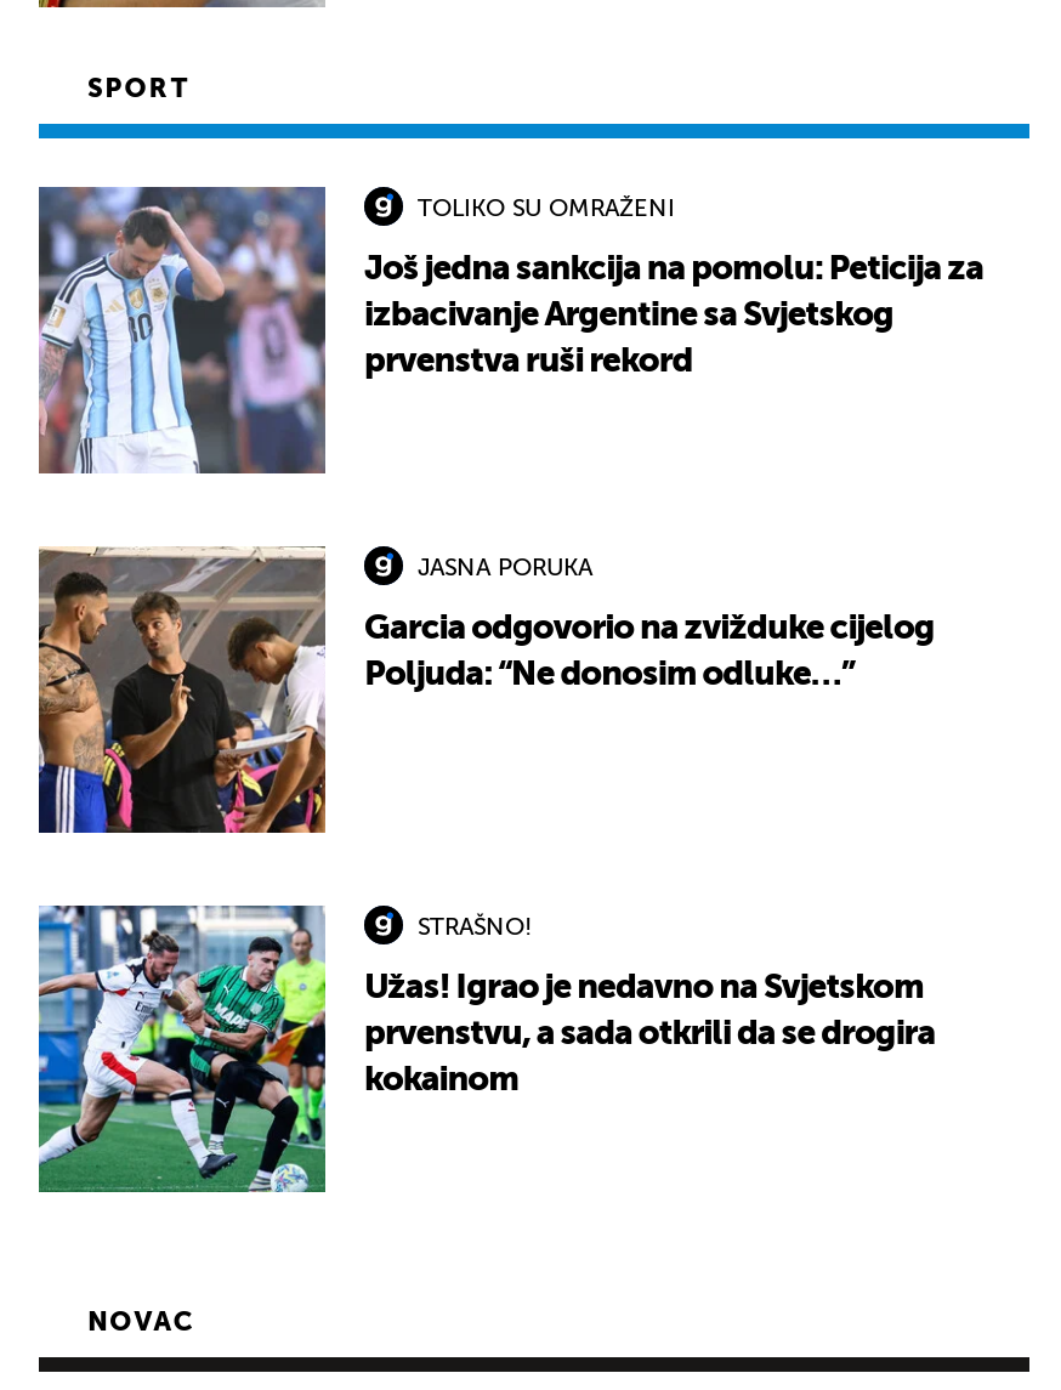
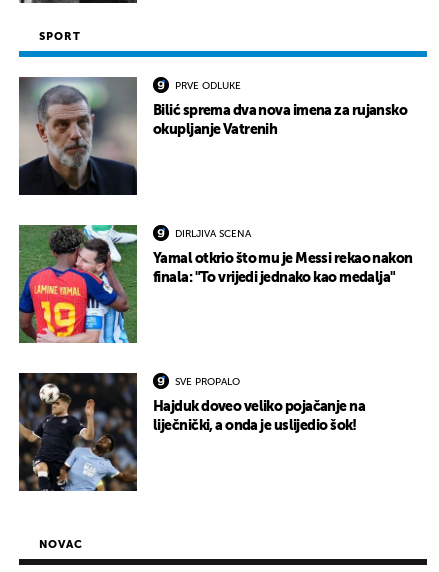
- [image]
- Još jedna sankcija na pomolu: Peticija za
- izbacivanje Argentine sa Svjetskog
- prvenstva ruši rekord
+ [image]
+ Bilić sprema dva nova imena za rujansko
+ okupljanje Vatrenih

- TOLIKO SU OMRAŽENI
+ PRVE ODLUKE

- [image]
- Garcia odgovorio na zvižduke cijelog
- Poljuda: “Ne donosim odluke…”
+ [image]
+ Yamal otkrio što mu je Messi rekao nakon
+ finala: "To vrijedi jednako kao medalja"

- JASNA PORUKA
+ DIRLJIVA SCENA

- [image]
- Užas! Igrao je nedavno na Svjetskom
- prvenstvu, a sada otkrili da se drogira
- kokainom
+ [image]
+ Hajduk doveo veliko pojačanje na
+ liječnički, a onda je uslijedio šok!

- STRAŠNO!
+ SVE PROPALO
